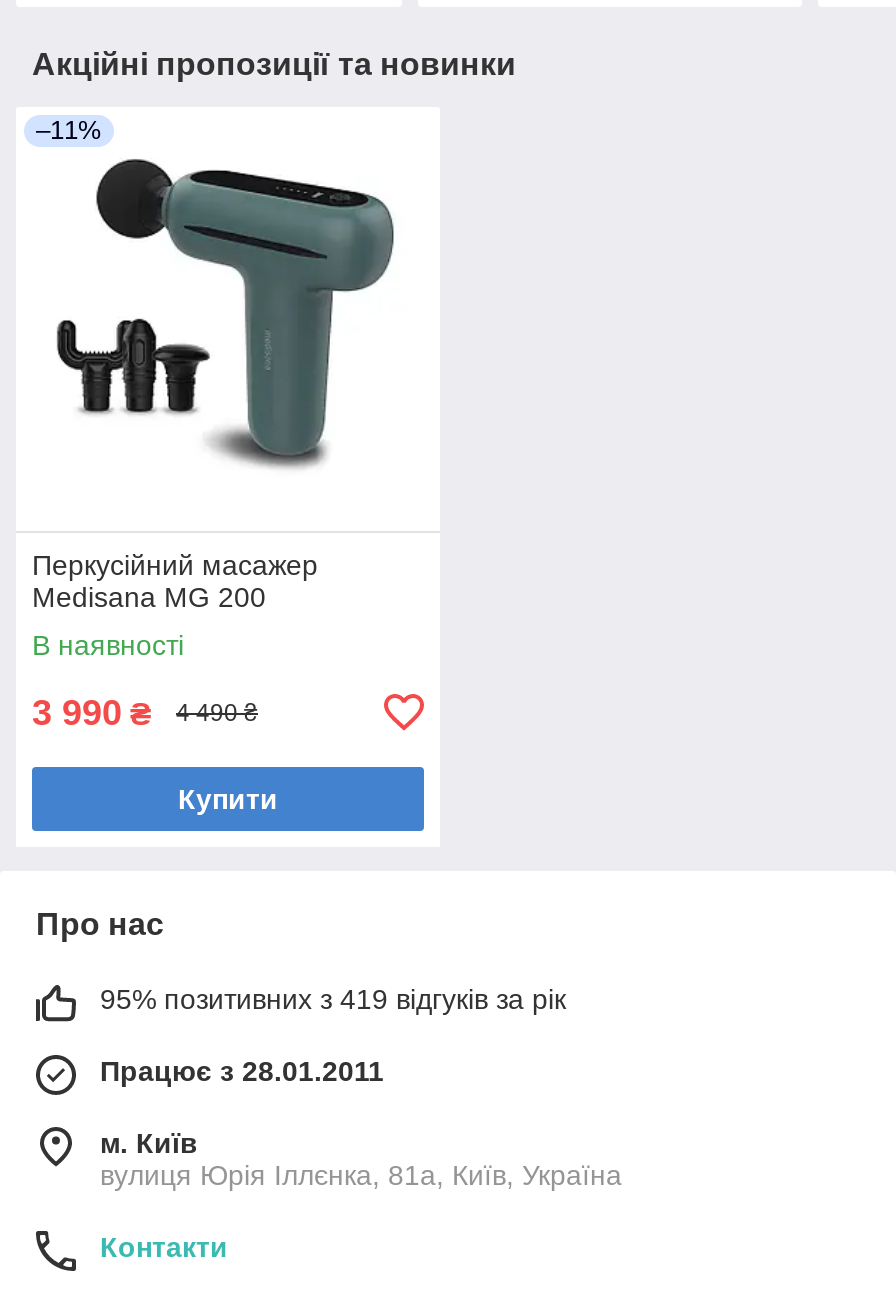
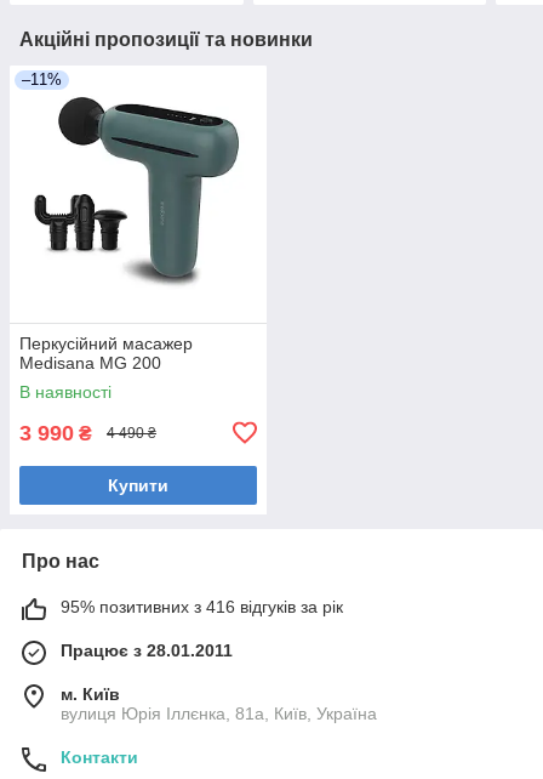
- 95% позитивних з 419 відгуків за рік
+ 95% позитивних з 416 відгуків за рік
